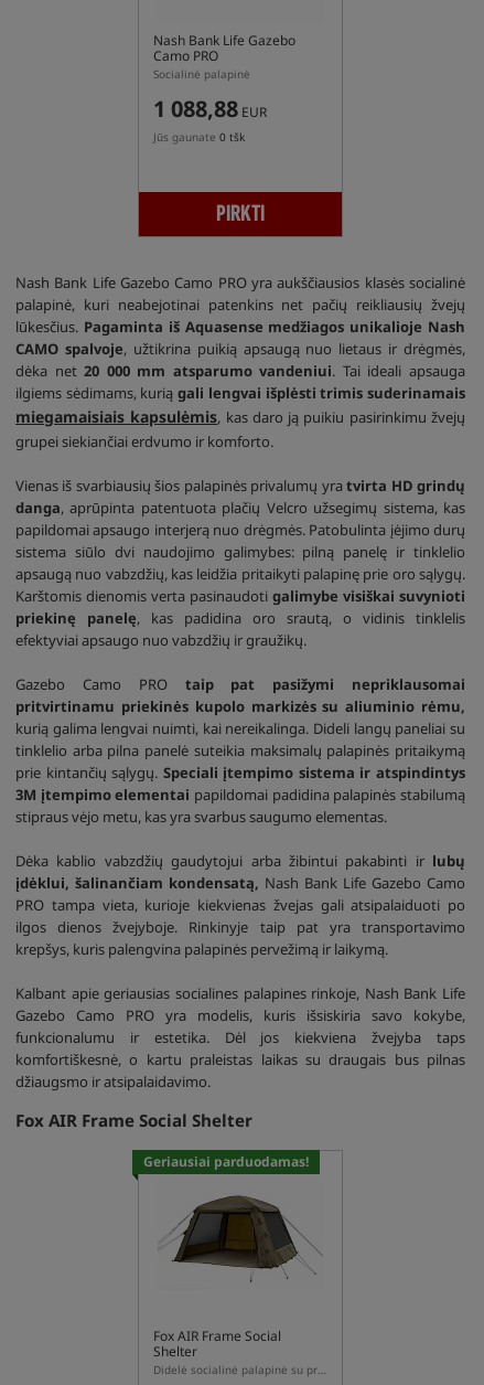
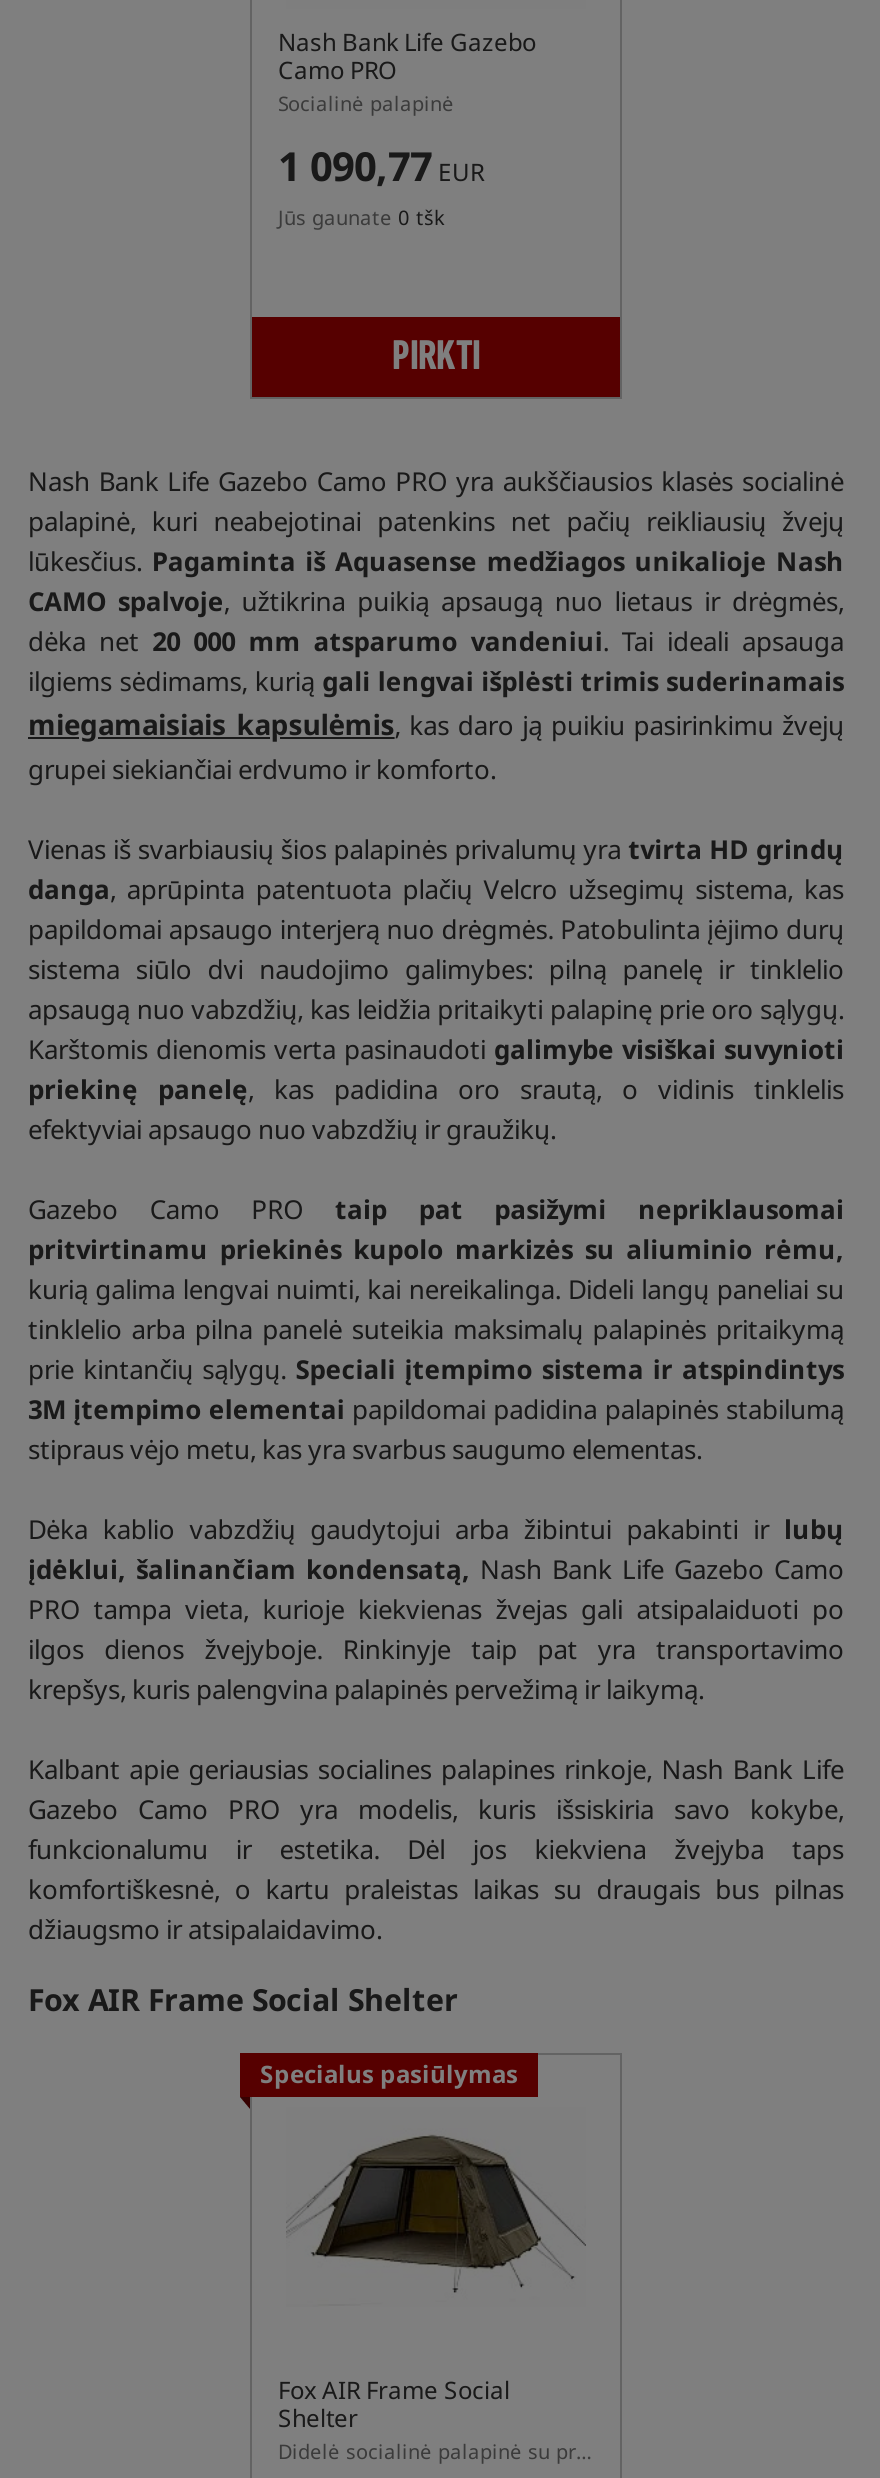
- 1 088,88EUR
+ 1 090,77EUR

- Geriausiai parduodamas!
+ Specialus pasiūlymas
